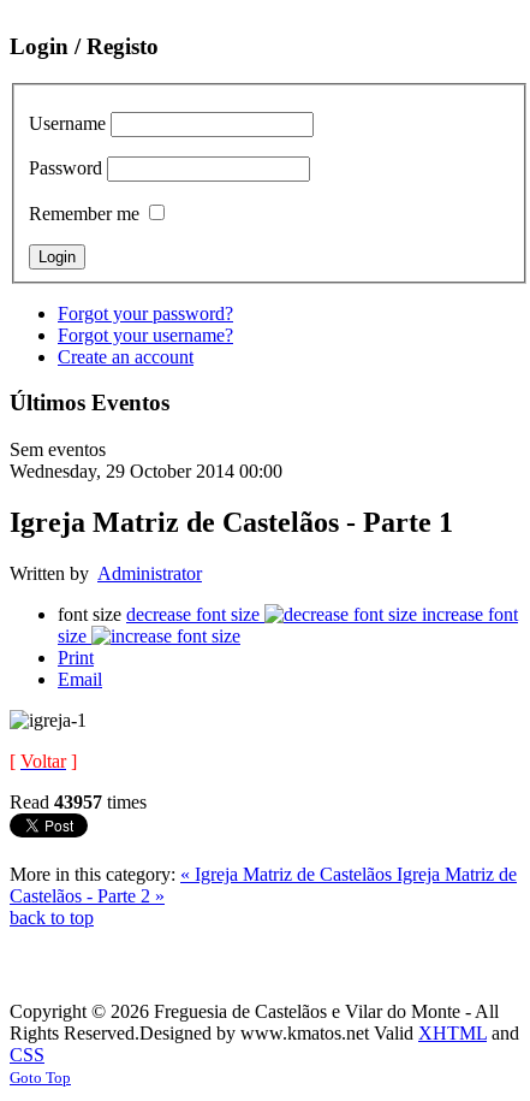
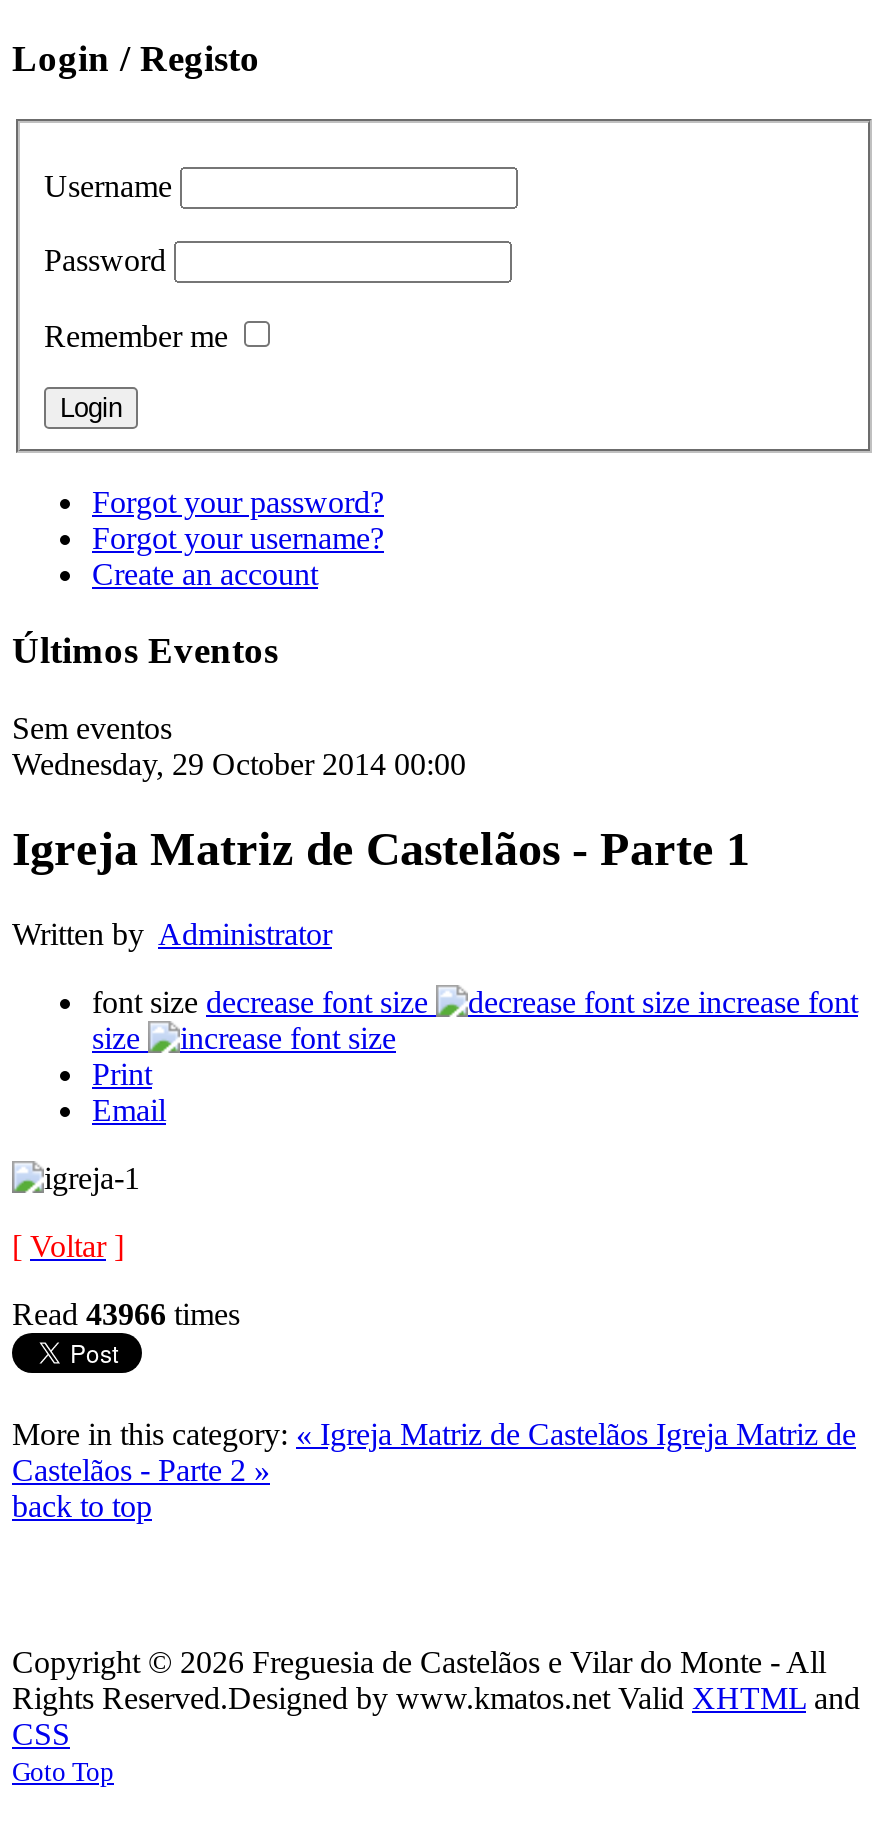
- Read 43957 times
+ Read 43966 times
